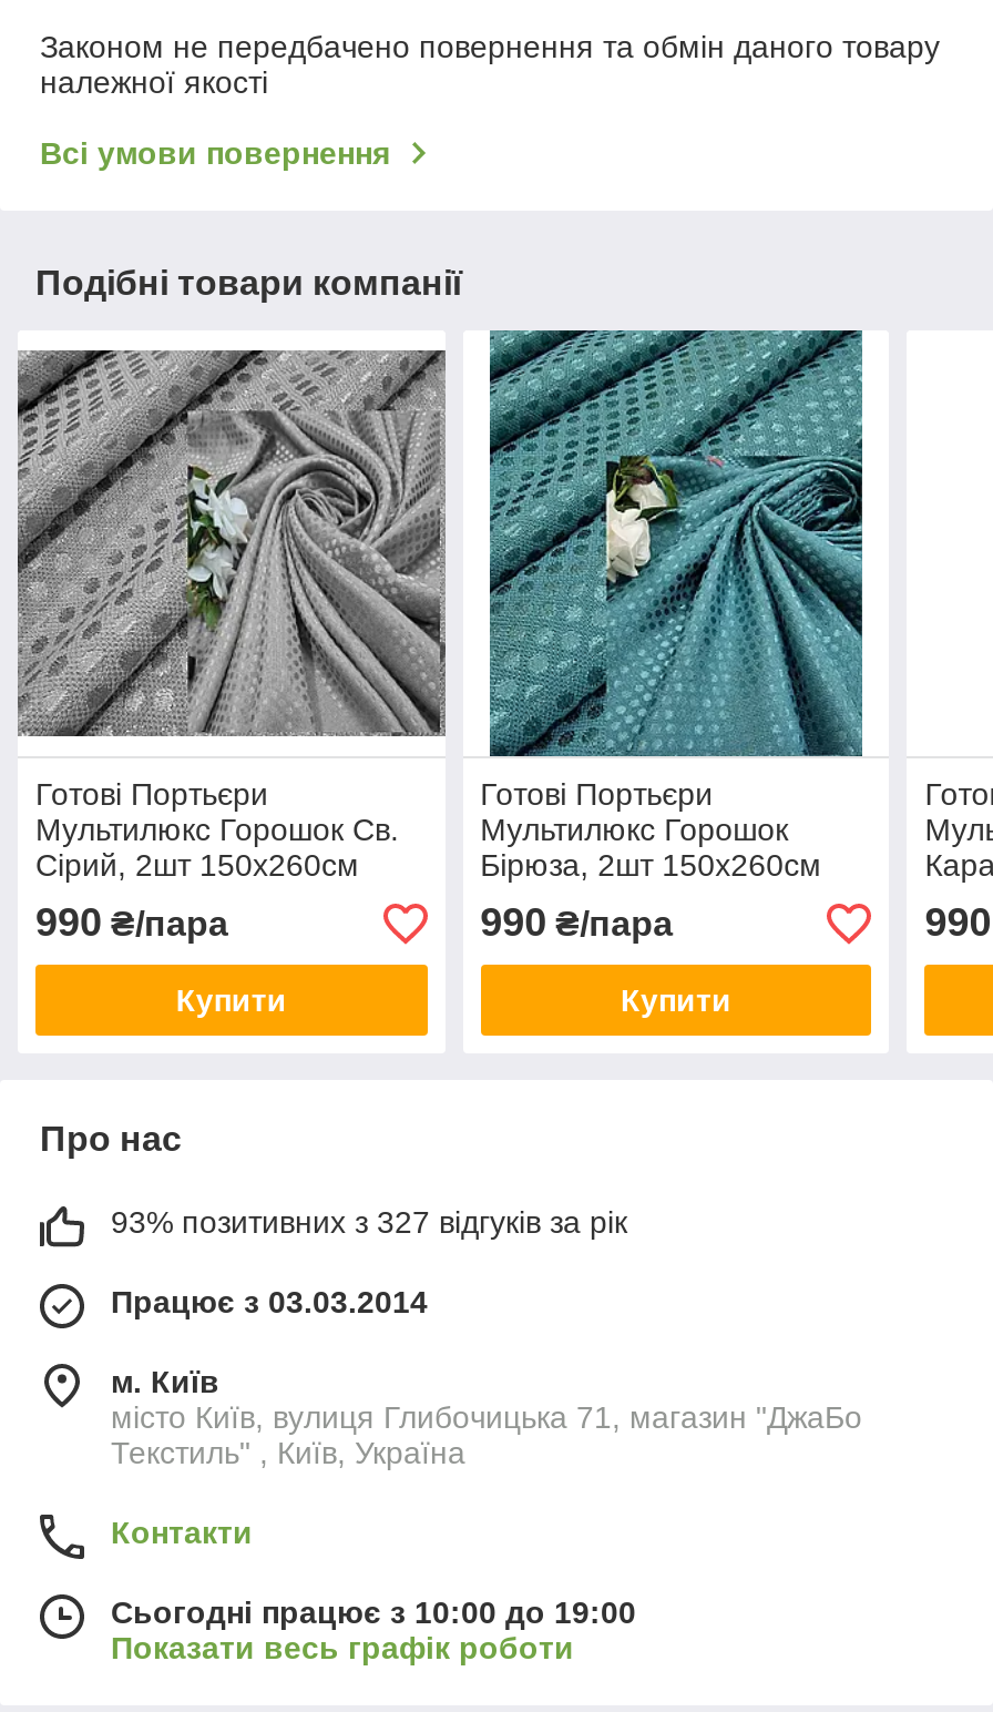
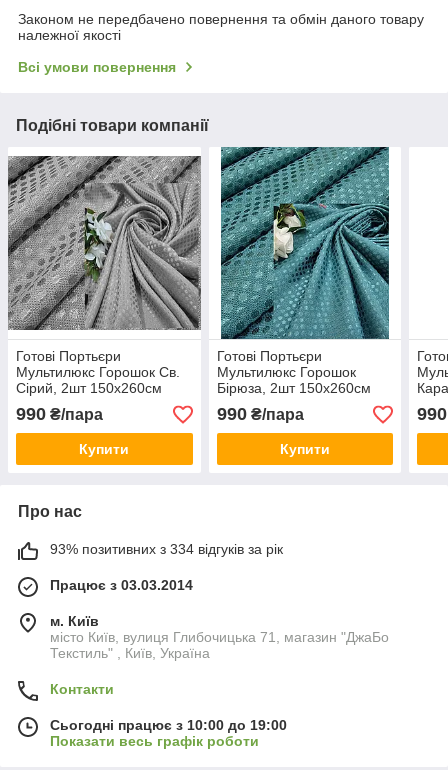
- 93% позитивних з 327 відгуків за рік
+ 93% позитивних з 334 відгуків за рік
